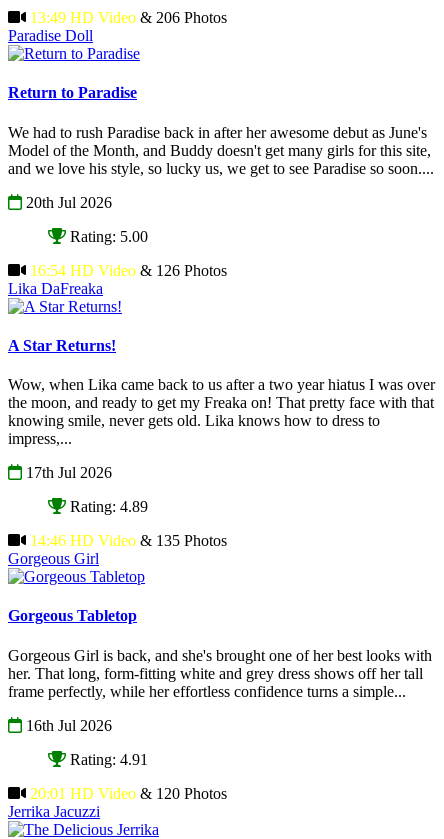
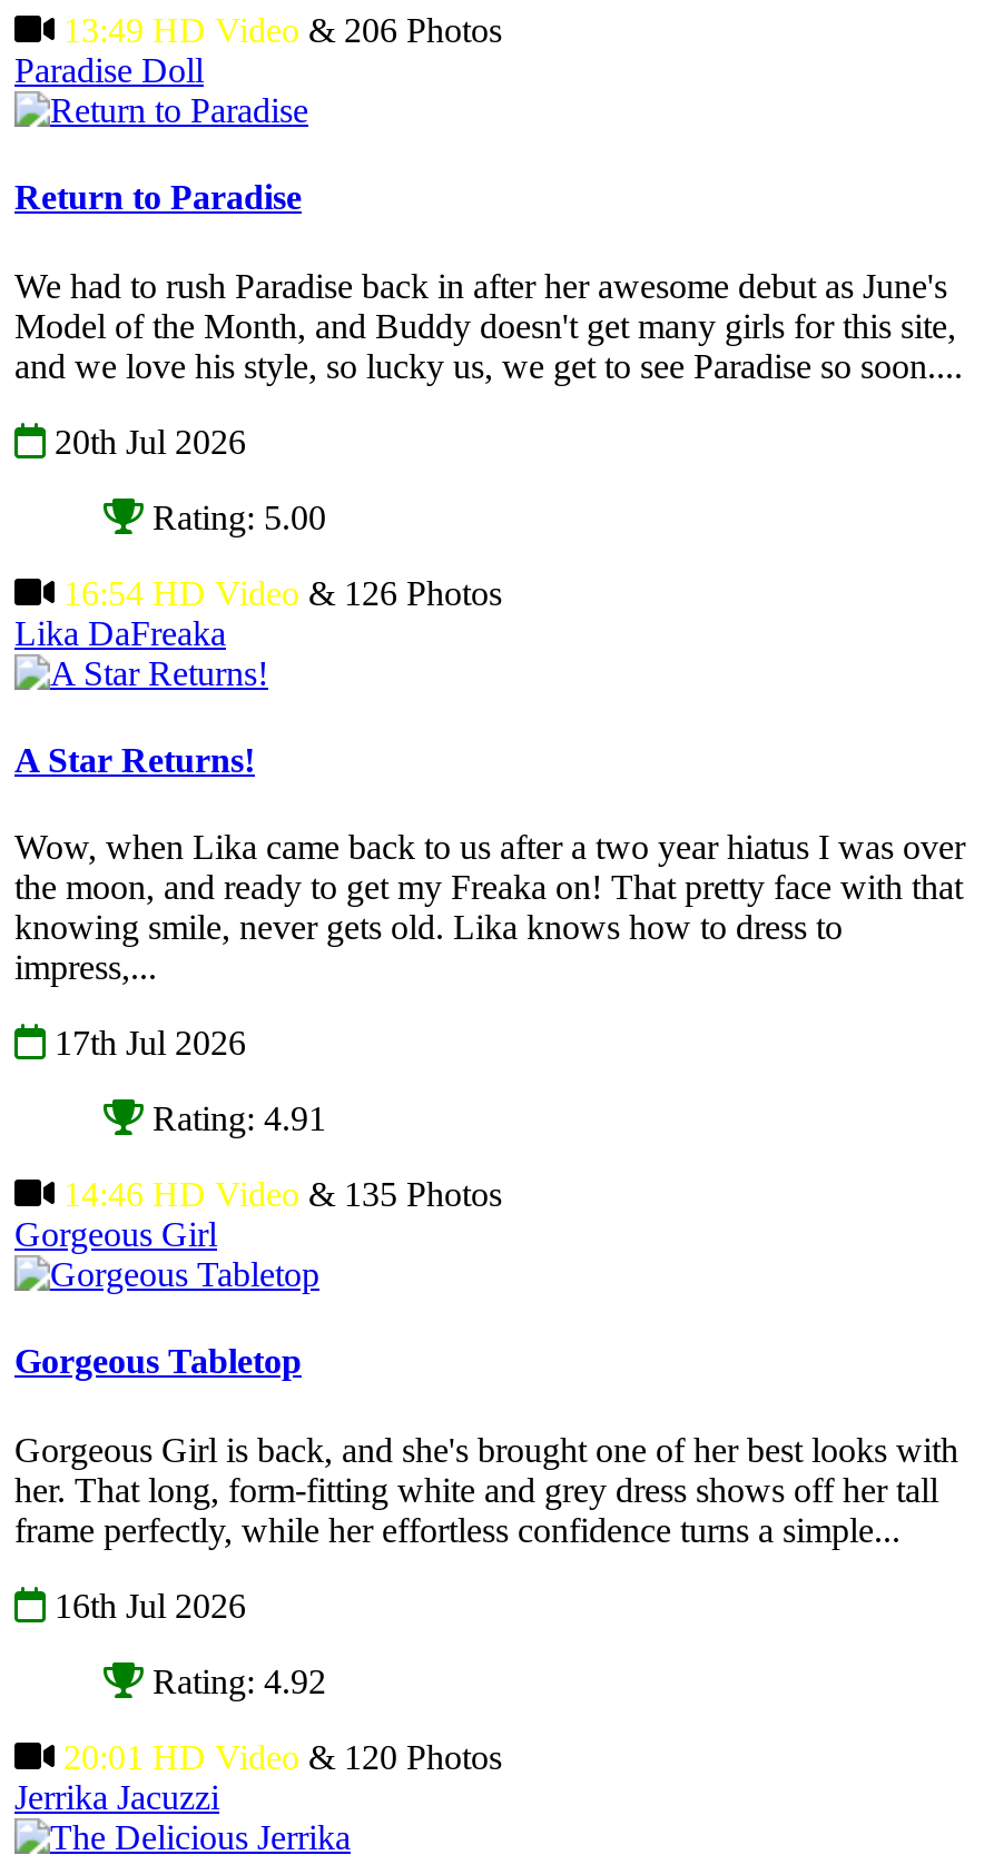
- Rating: 4.89
+ Rating: 4.91

- Rating: 4.91
+ Rating: 4.92
